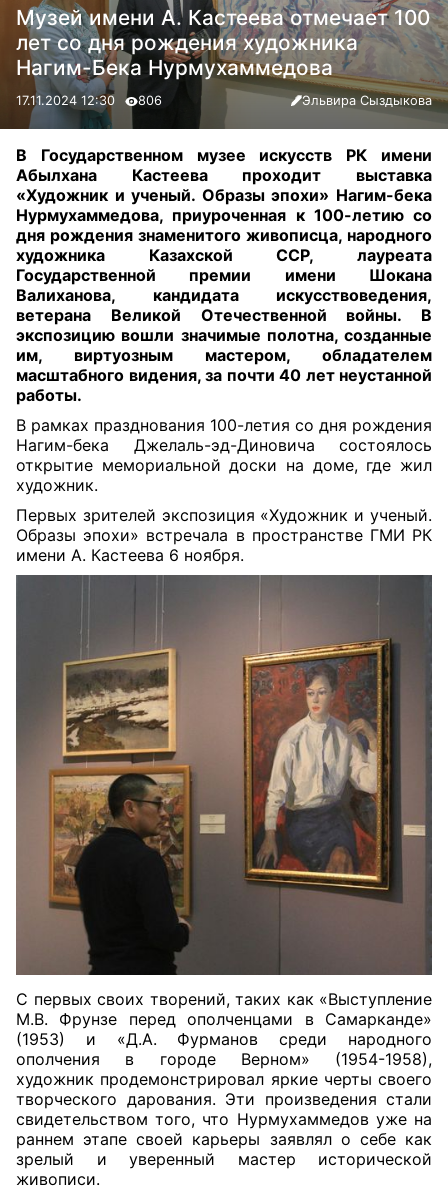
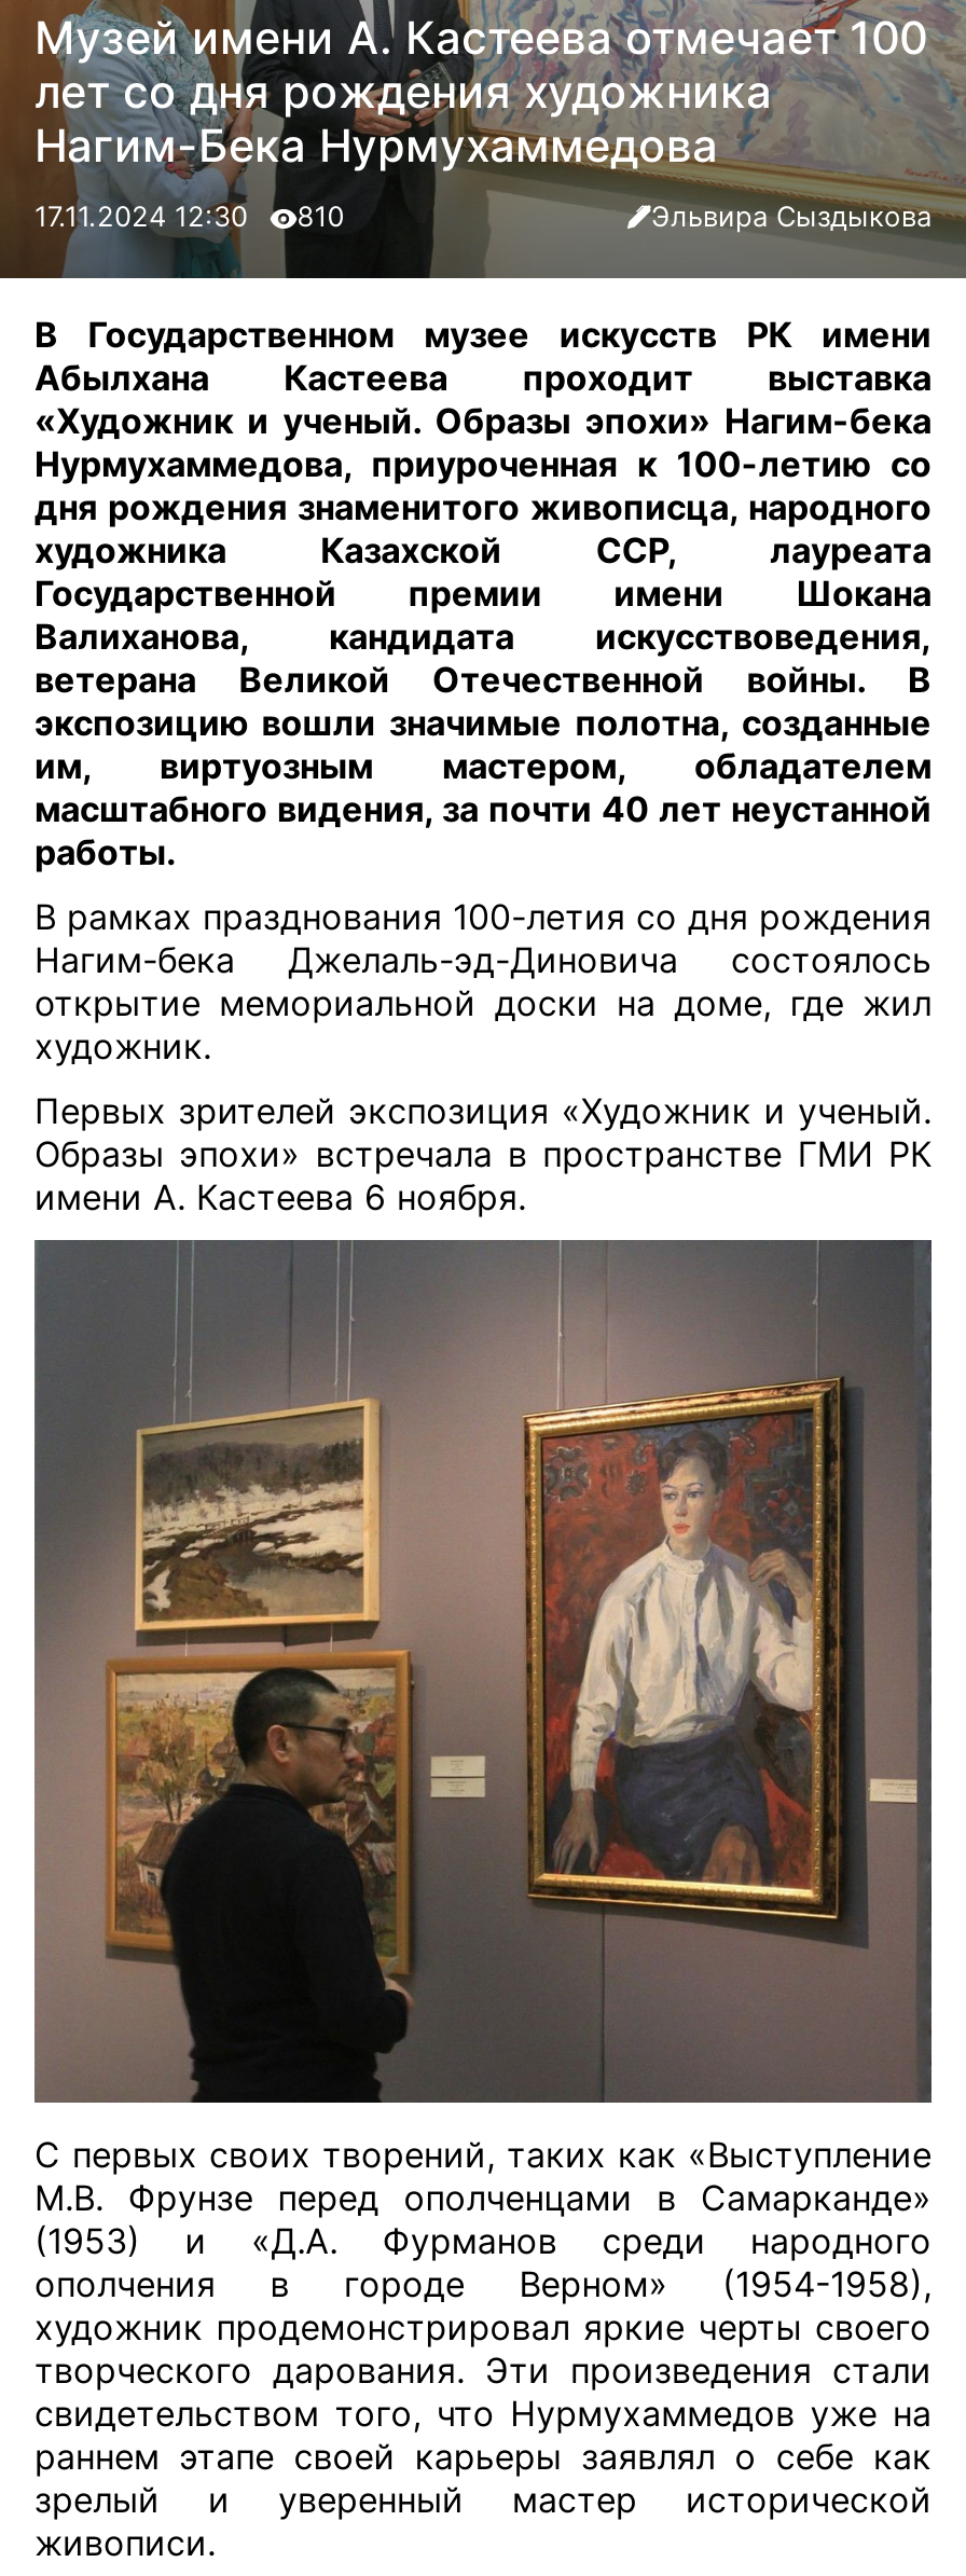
- 17.11.2024 12:30 806
+ 17.11.2024 12:30 810
